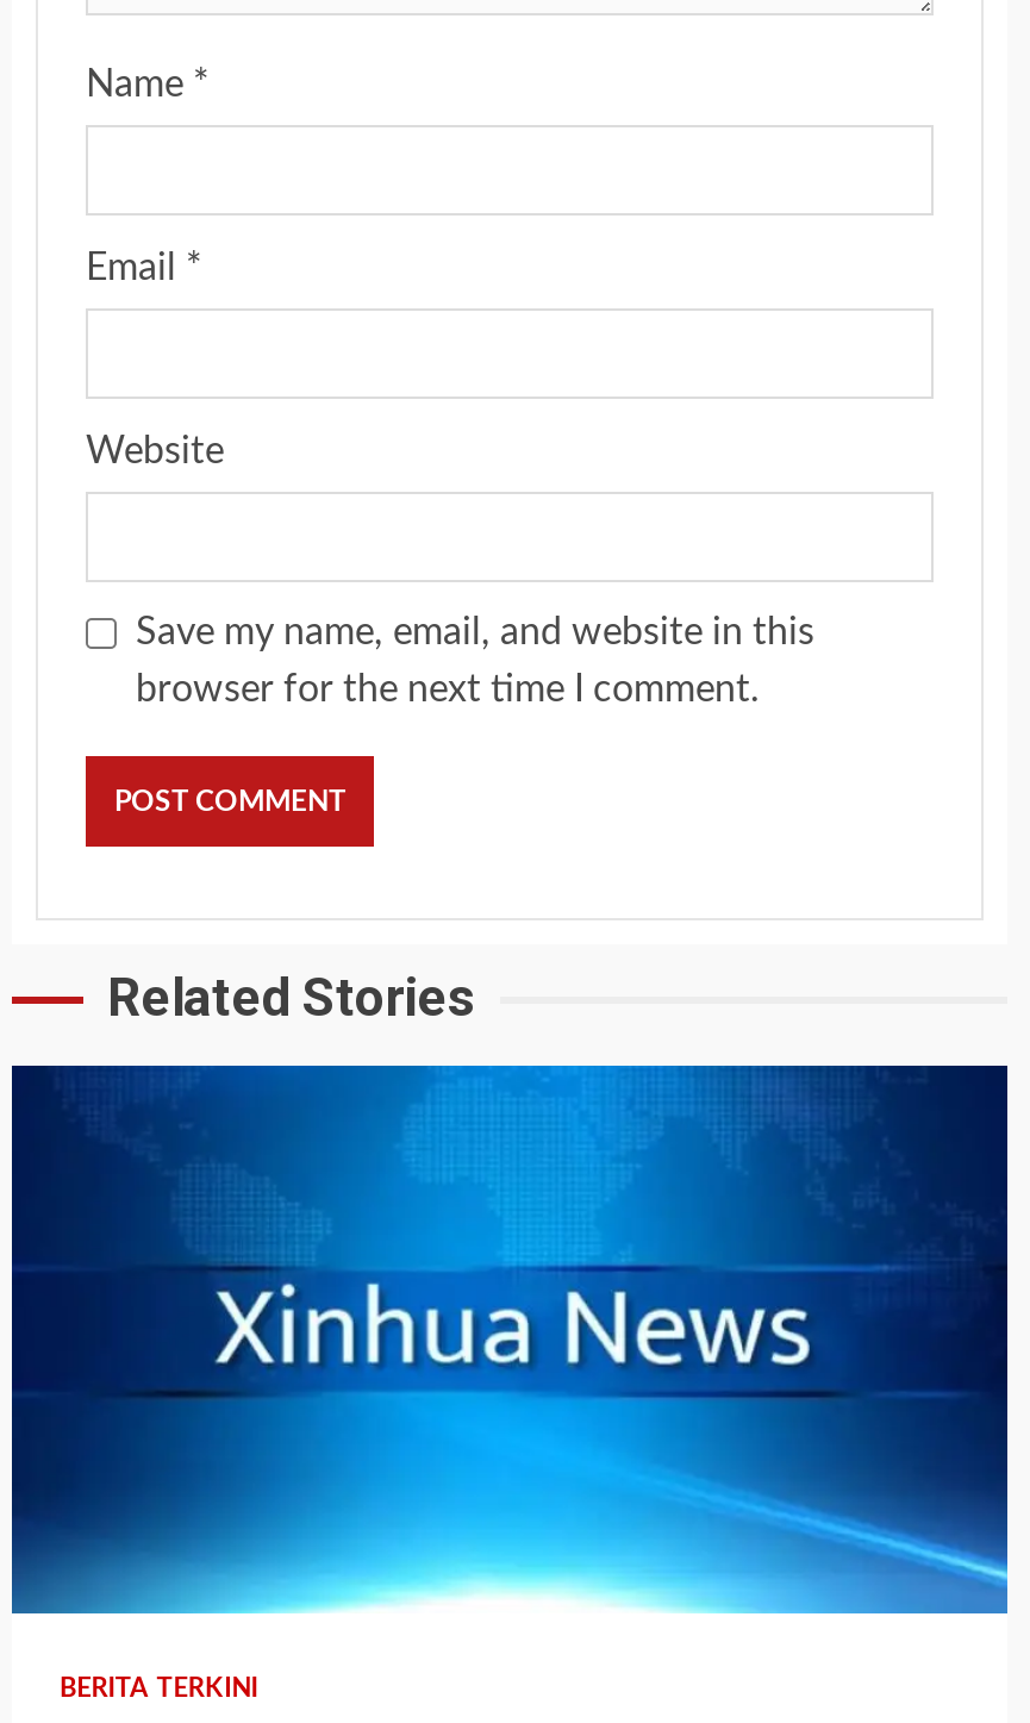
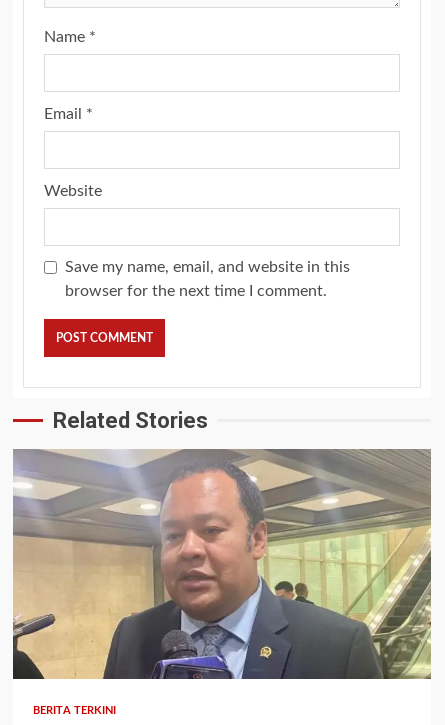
- [image]
+ [image]
